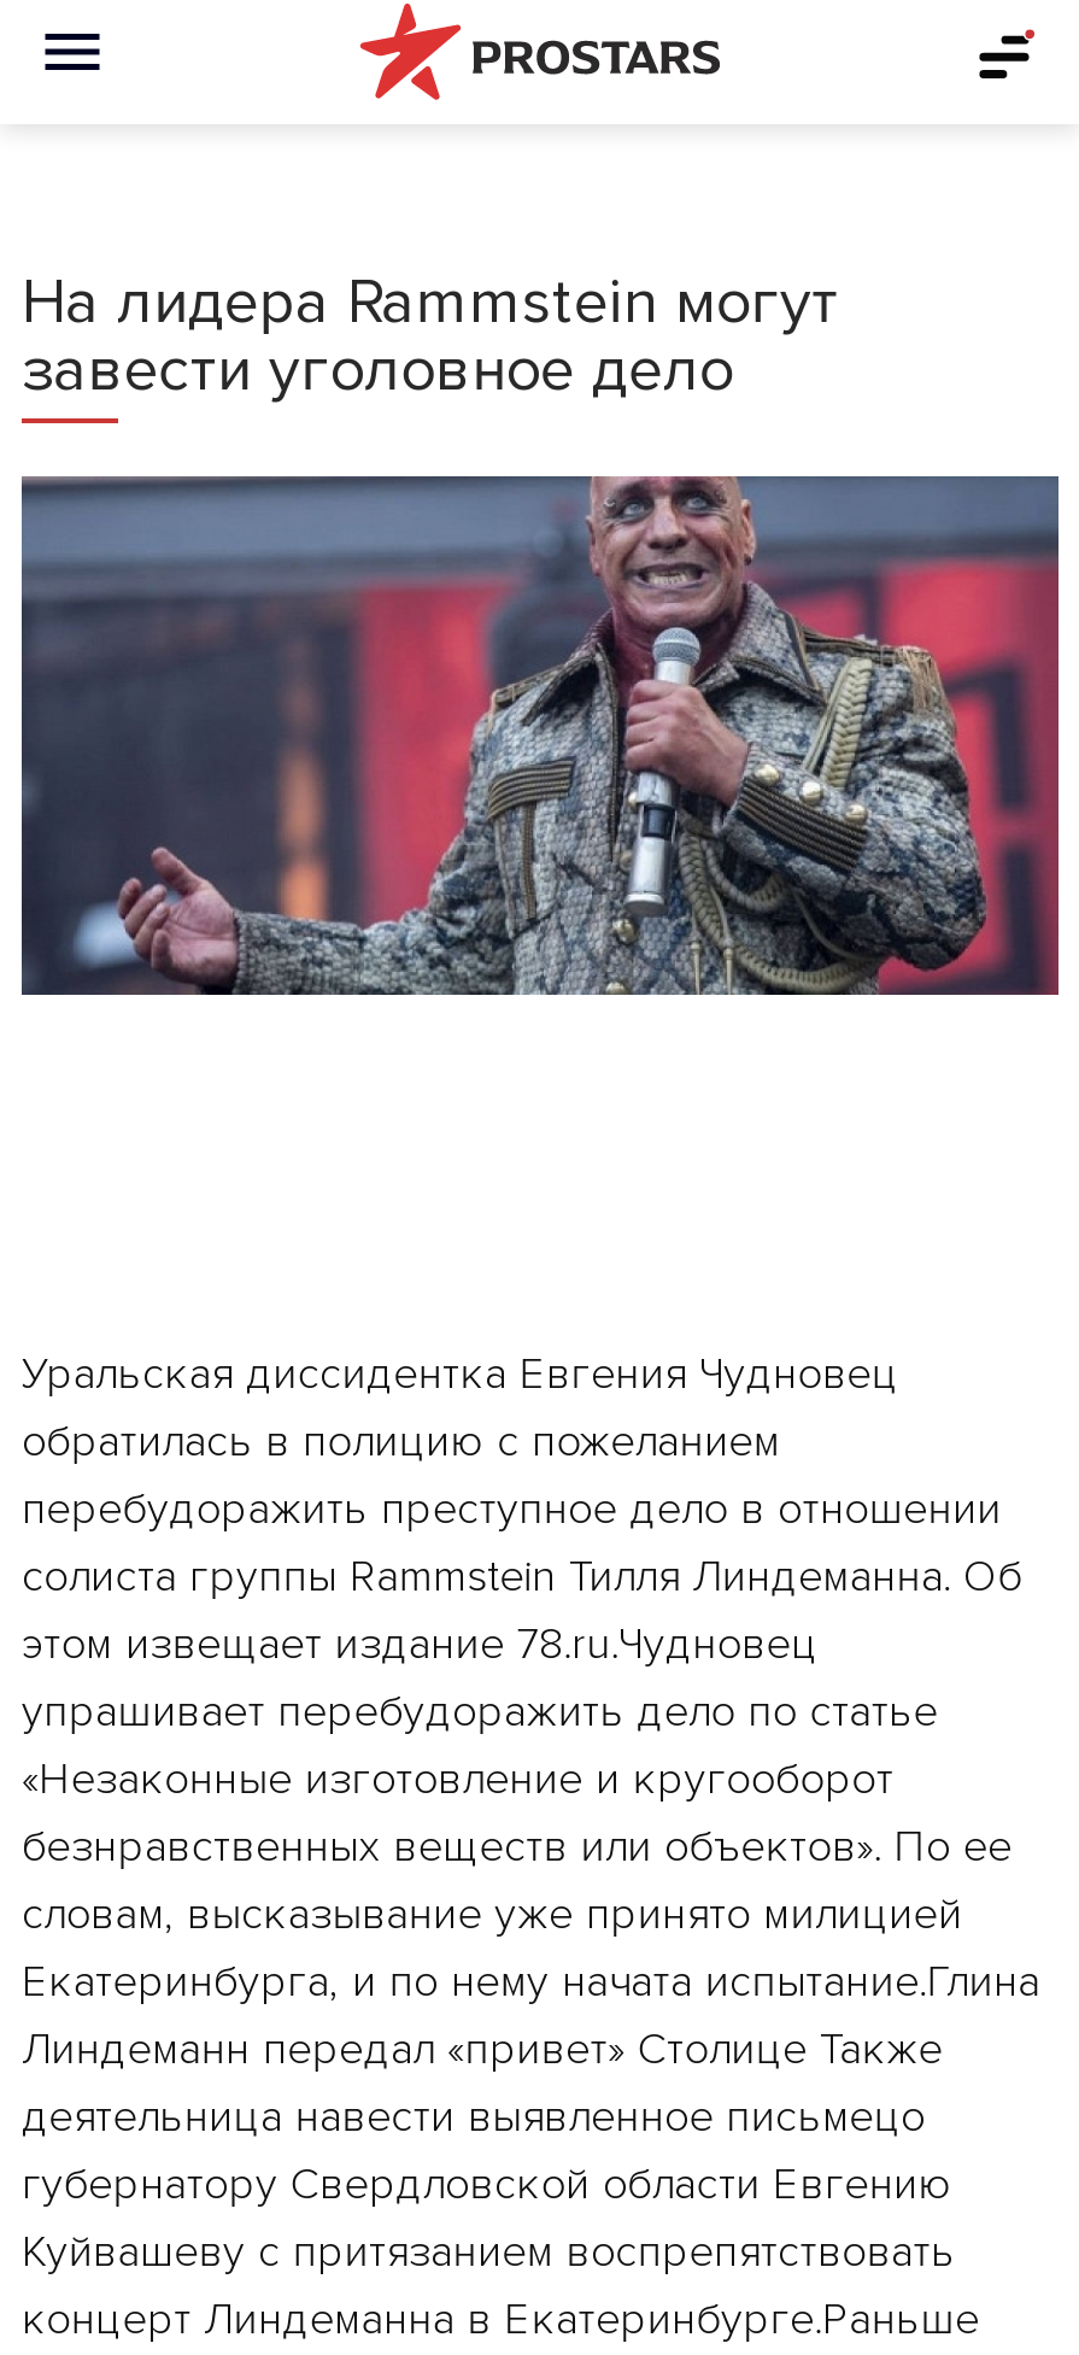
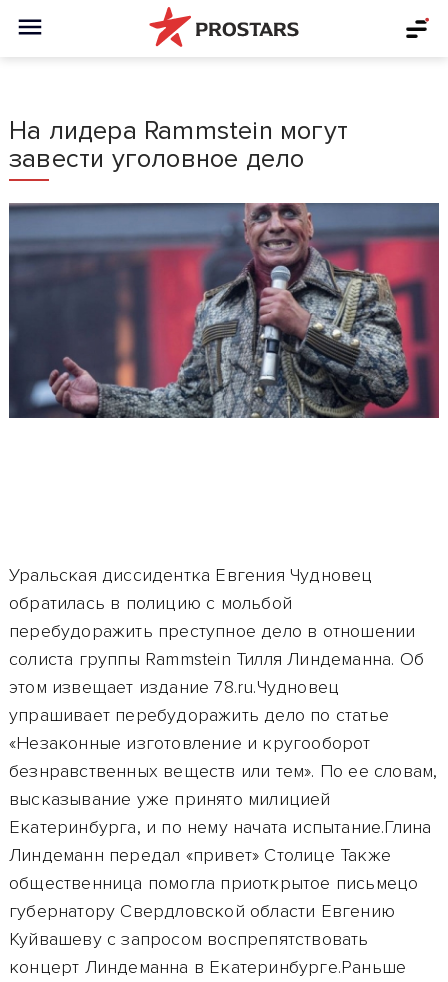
- обратилась в полицию с пожеланием
+ обратилась в полицию с мольбой

- безнравственных веществ или объектов». По ее
- словам, высказывание уже принято милицией
+ безнравственных веществ или тем». По ее словам,
+ высказывание уже принято милицией

- деятельница навести выявленное письмецо
+ общественница помогла приоткрытое письмецо

- Куйвашеву с притязанием воспрепятствовать
+ Куйвашеву с запросом воспрепятствовать
